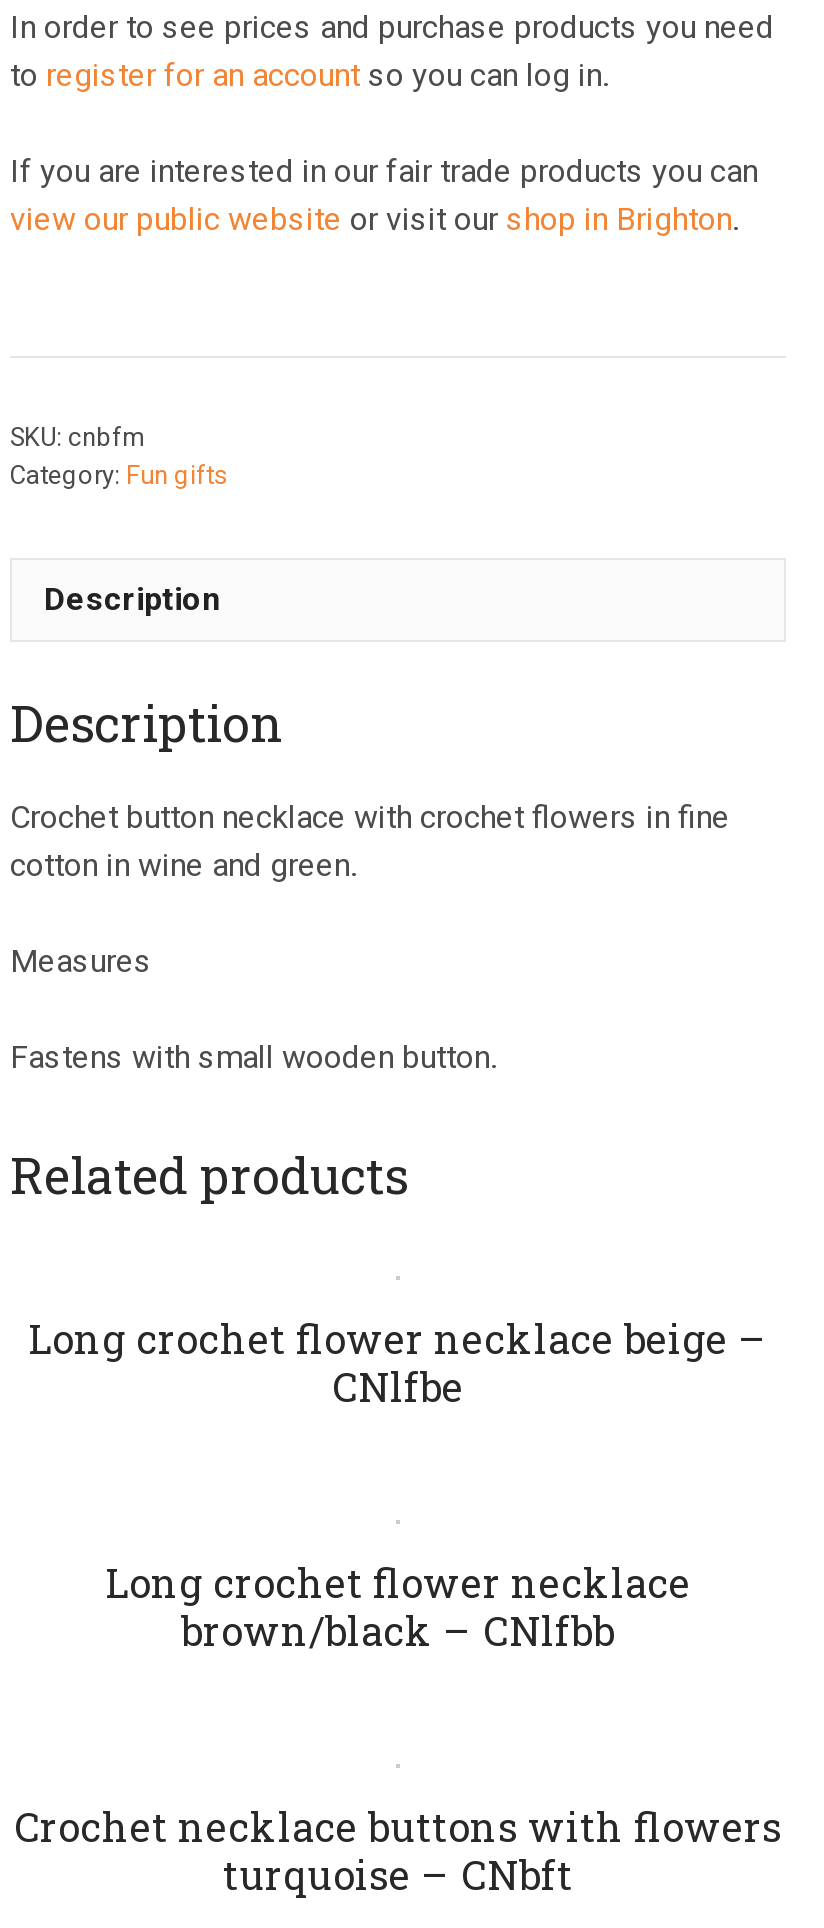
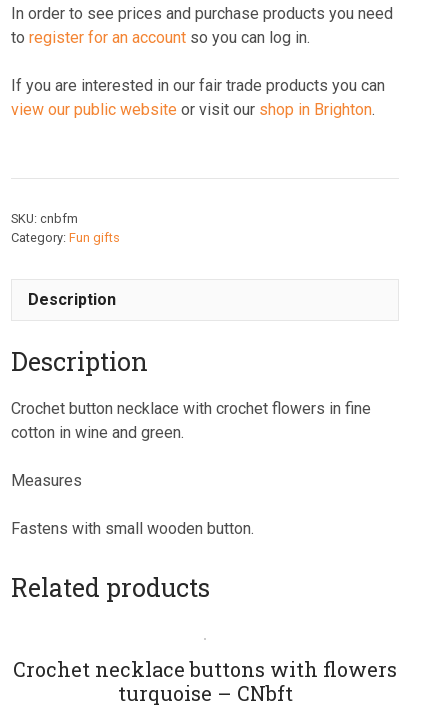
- Long crochet flower necklace beige –
- CNlfbe

- Long crochet flower necklace
- brown/black – CNlfbb
